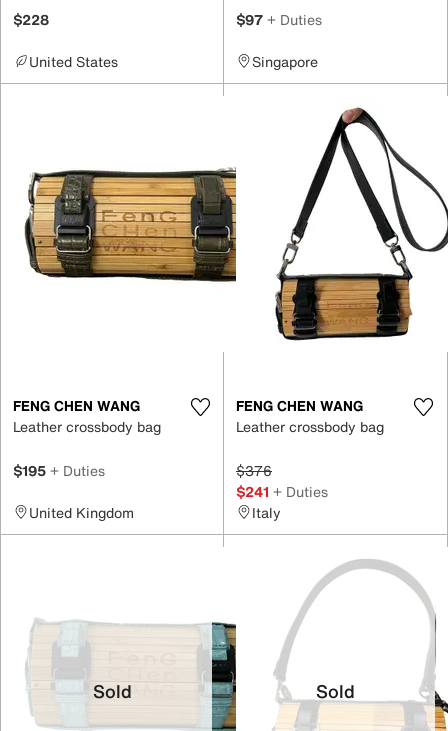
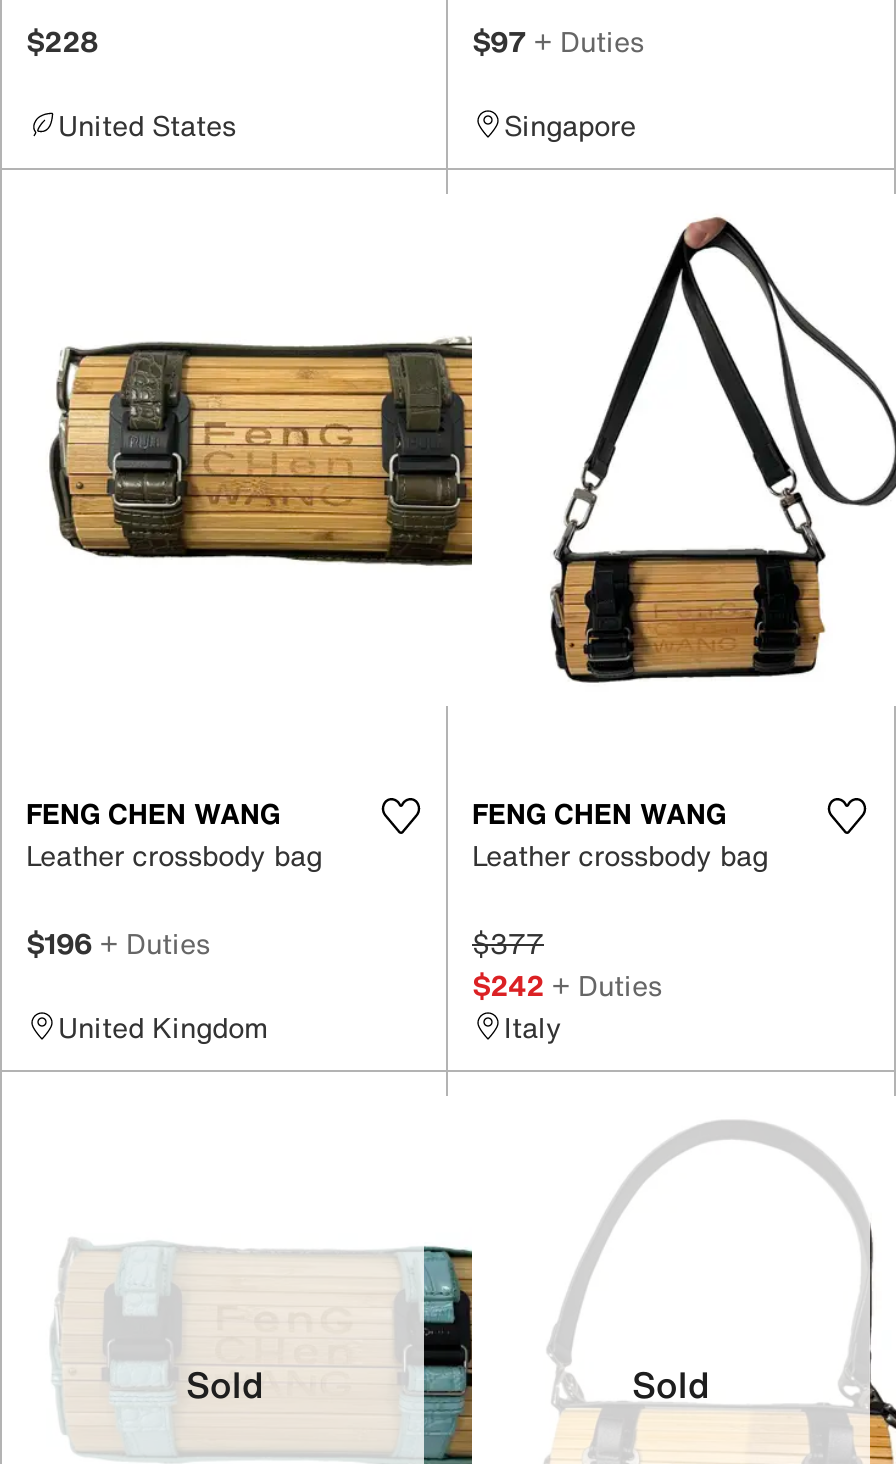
- $195 + Duties
+ $196 + Duties

- $376
+ $377

- $241 + Duties
+ $242 + Duties
